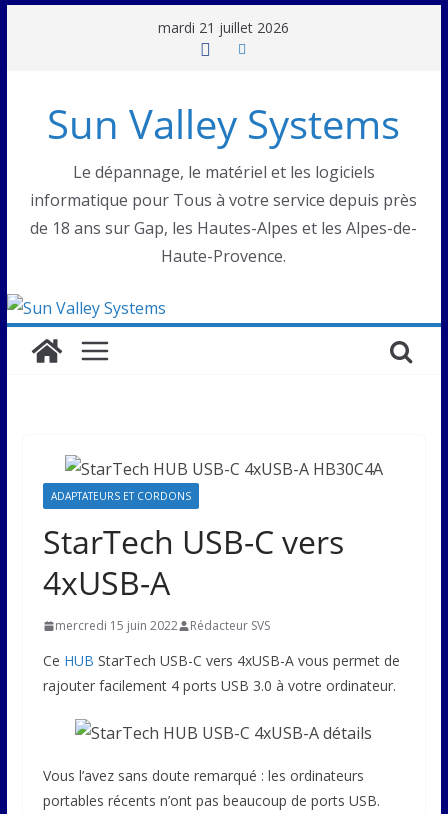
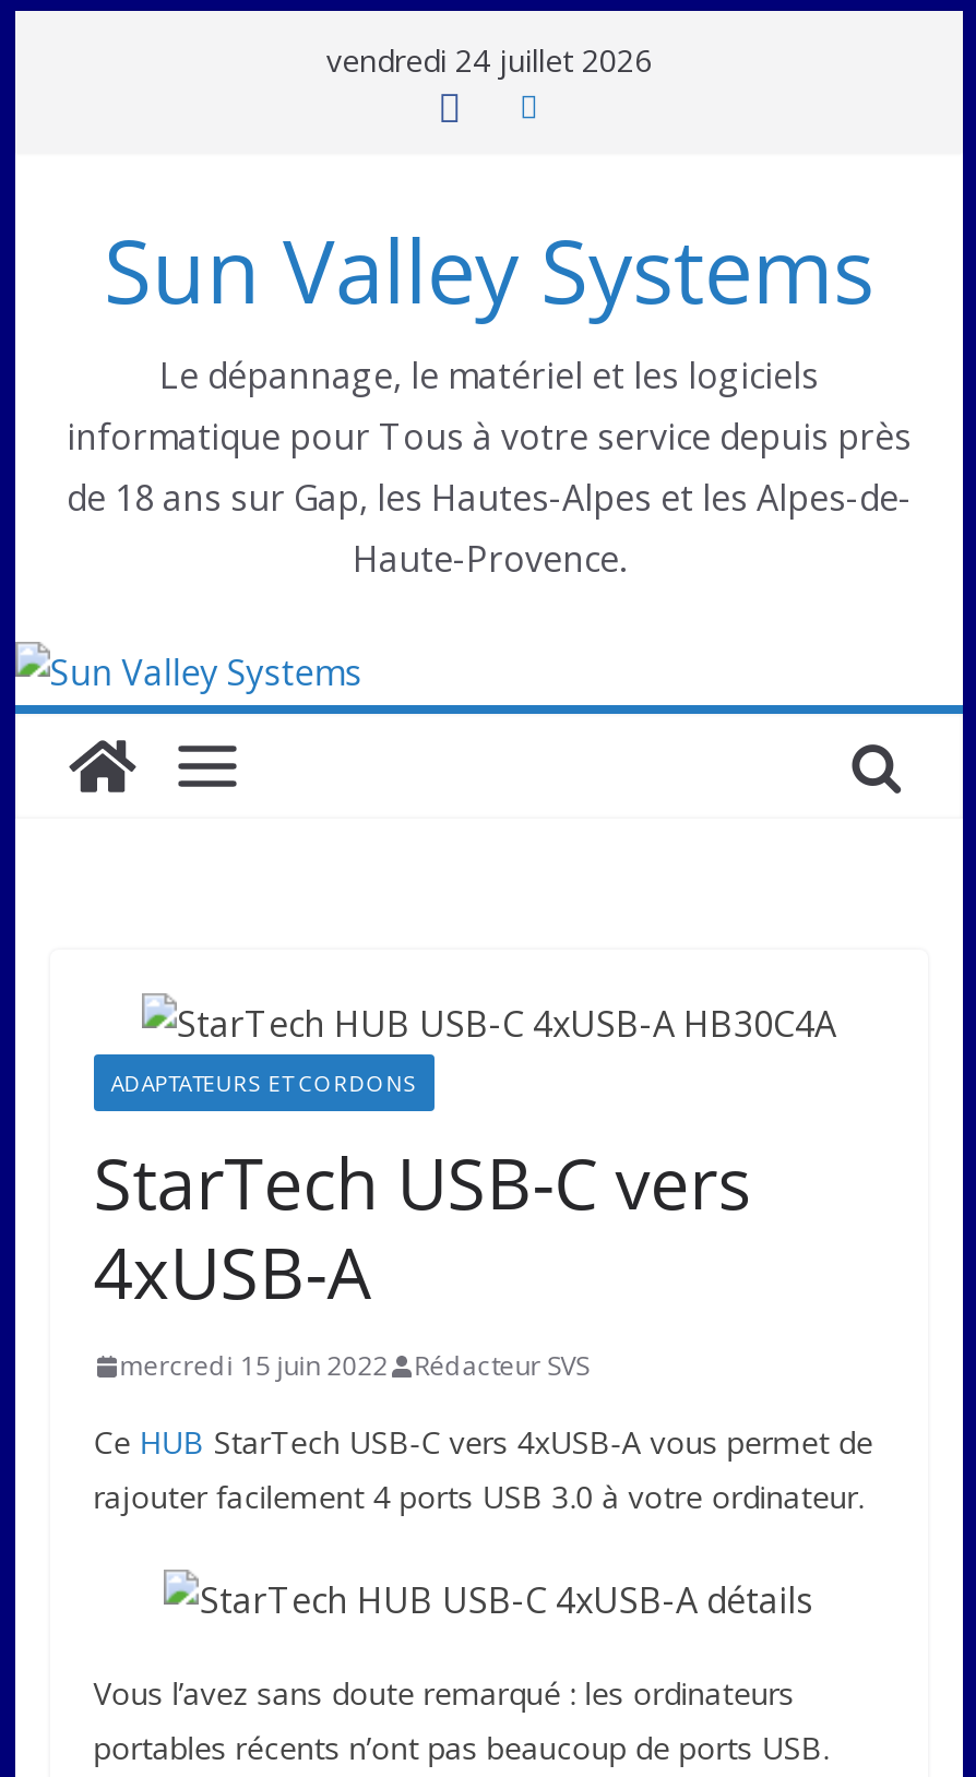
- mardi 21 juillet 2026
+ vendredi 24 juillet 2026
